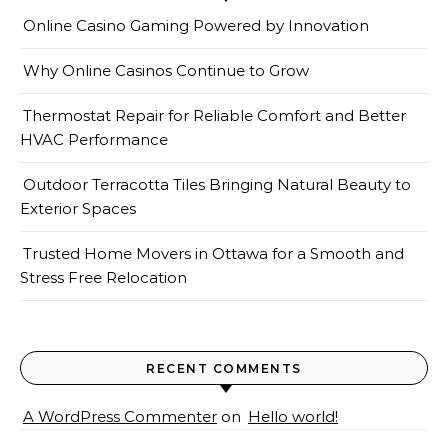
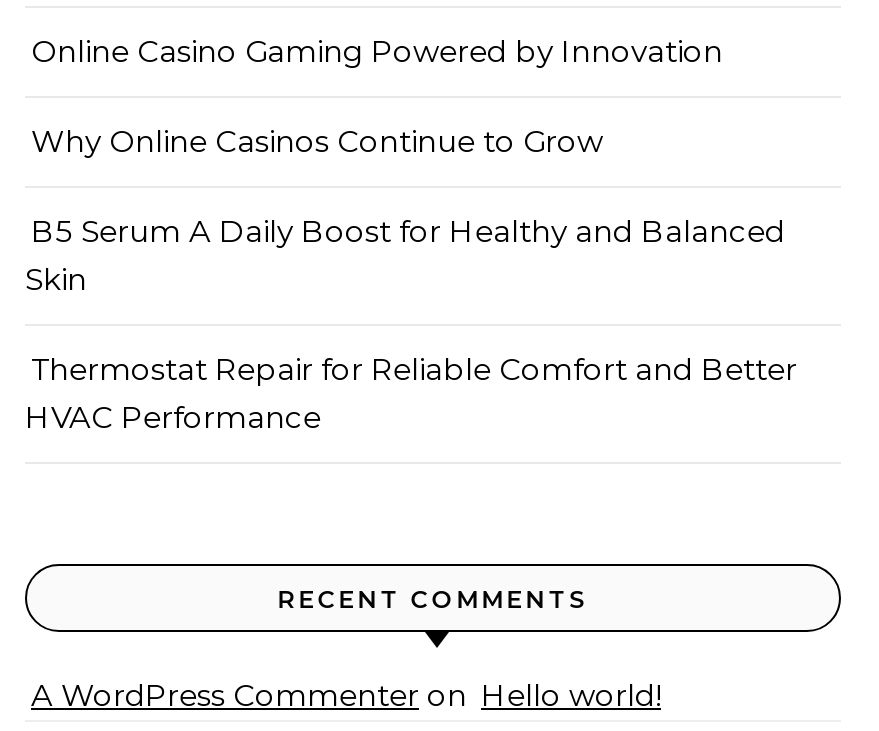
+ B5 Serum A Daily Boost for Healthy and Balanced
+ Skin

moved down: Thermostat Repair for Reliable Comfort and Better | HVAC Performance

- Outdoor Terracotta Tiles Bringing Natural Beauty to
- Exterior Spaces
- Trusted Home Movers in Ottawa for a Smooth and
- Stress Free Relocation
